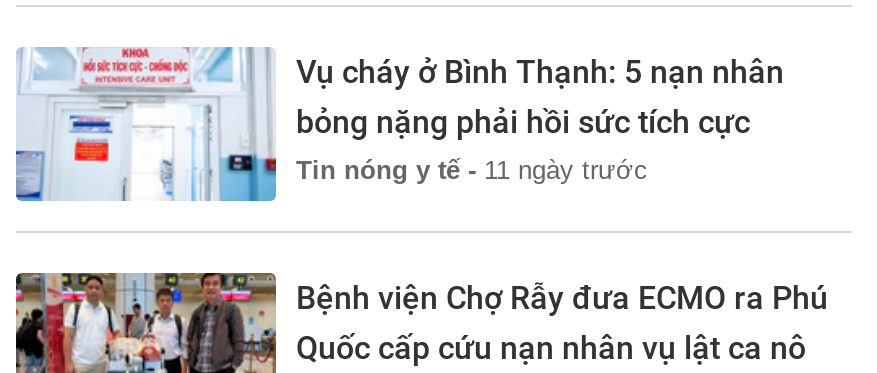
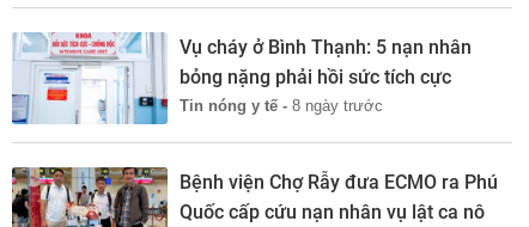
- Tin nóng y tế - 11 ngày trước
+ Tin nóng y tế - 8 ngày trước
